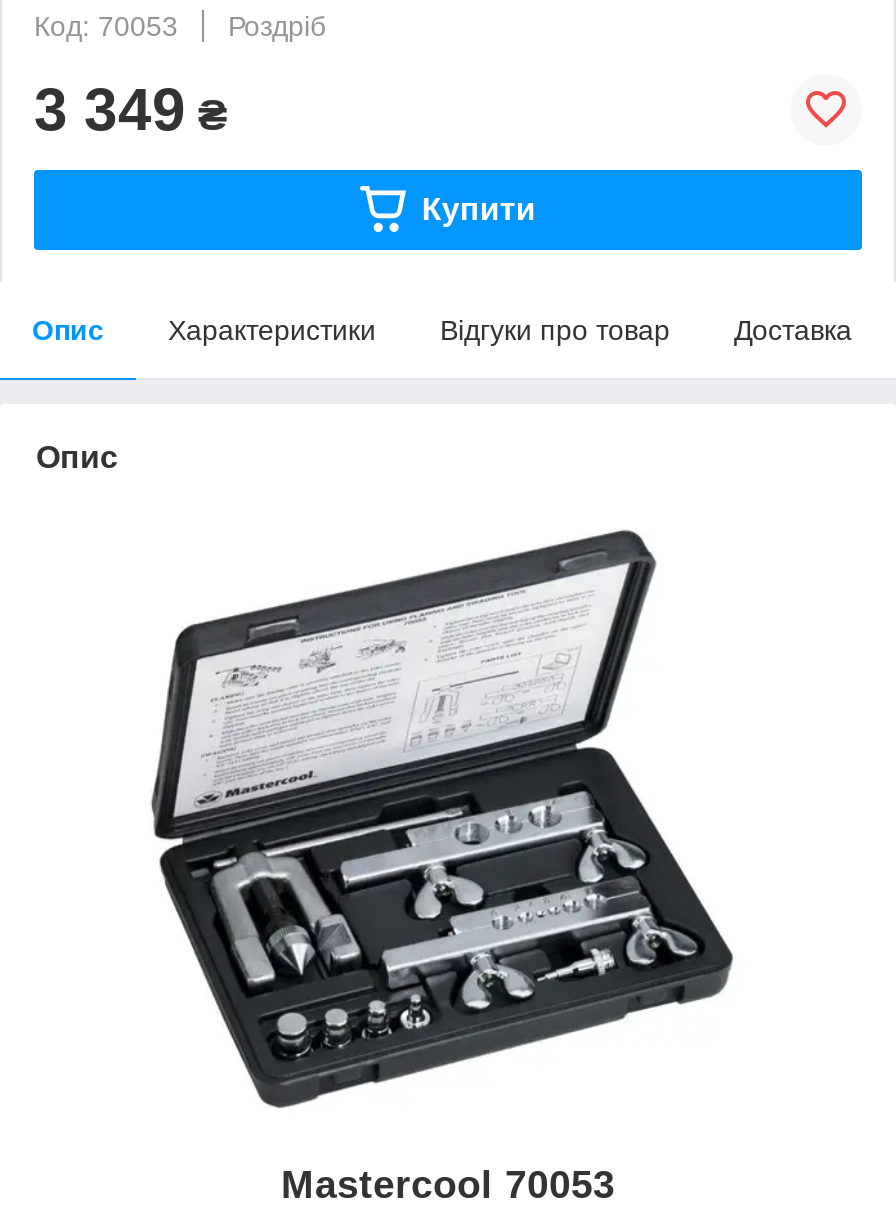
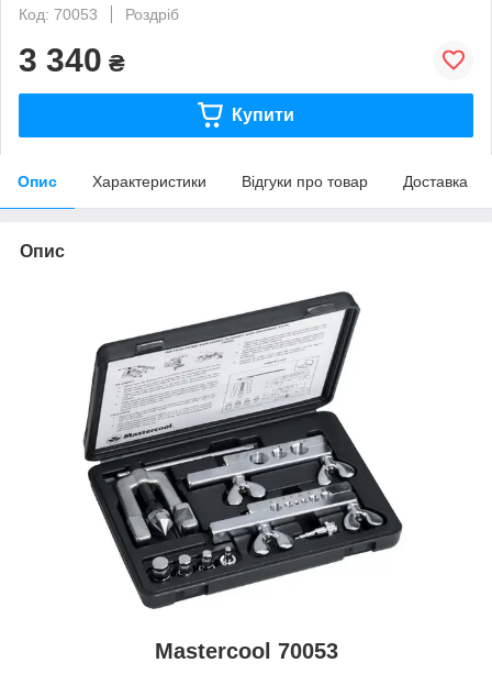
- 3 349 ₴
+ 3 340 ₴
